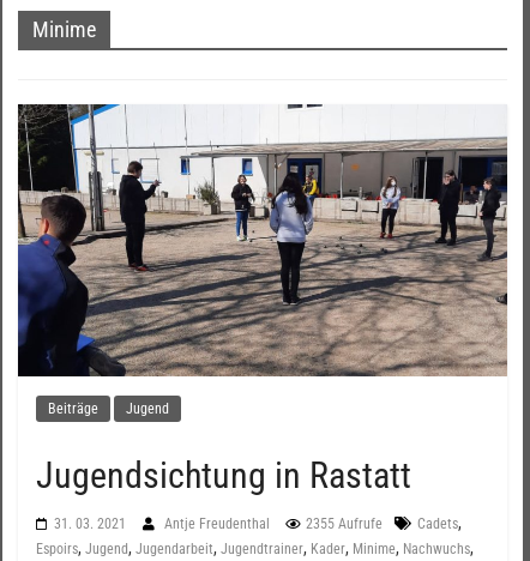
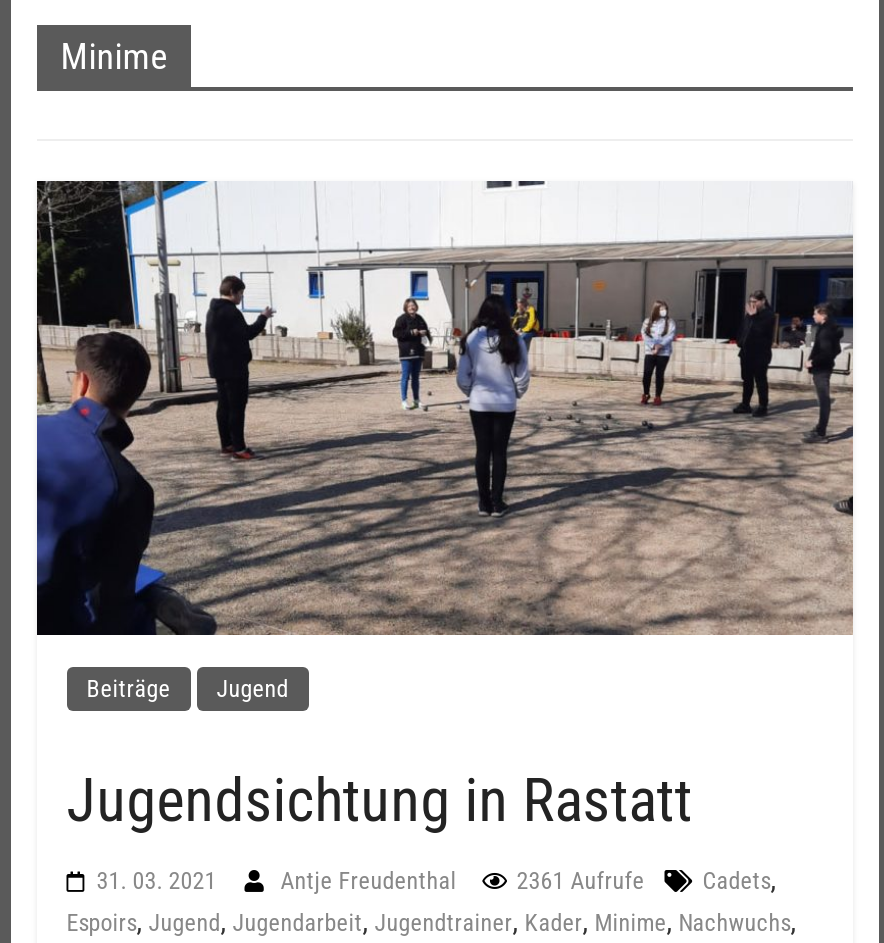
- Antje Freudenthal 2355 Aufrufe
+ Antje Freudenthal 2361 Aufrufe
